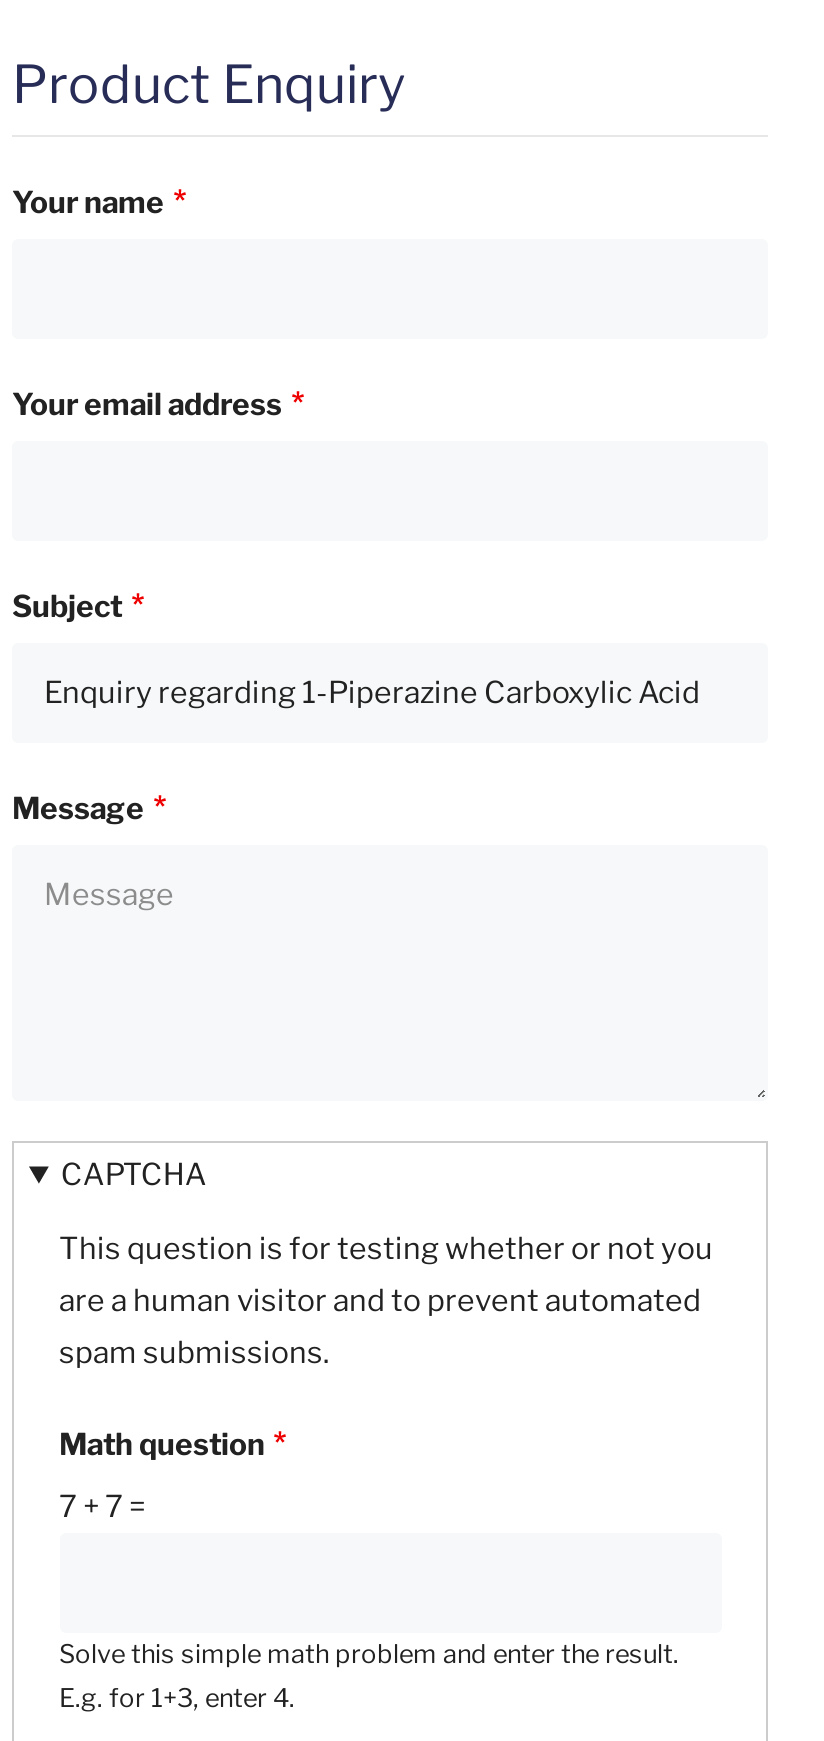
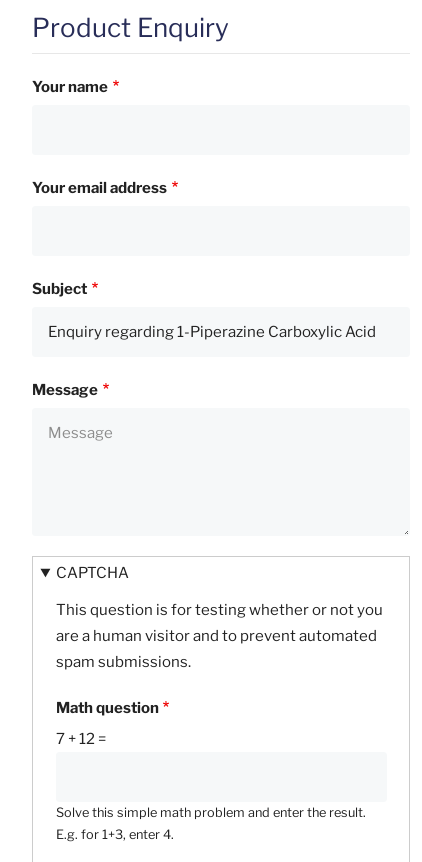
- 7 + 7 =
+ 7 + 12 =
